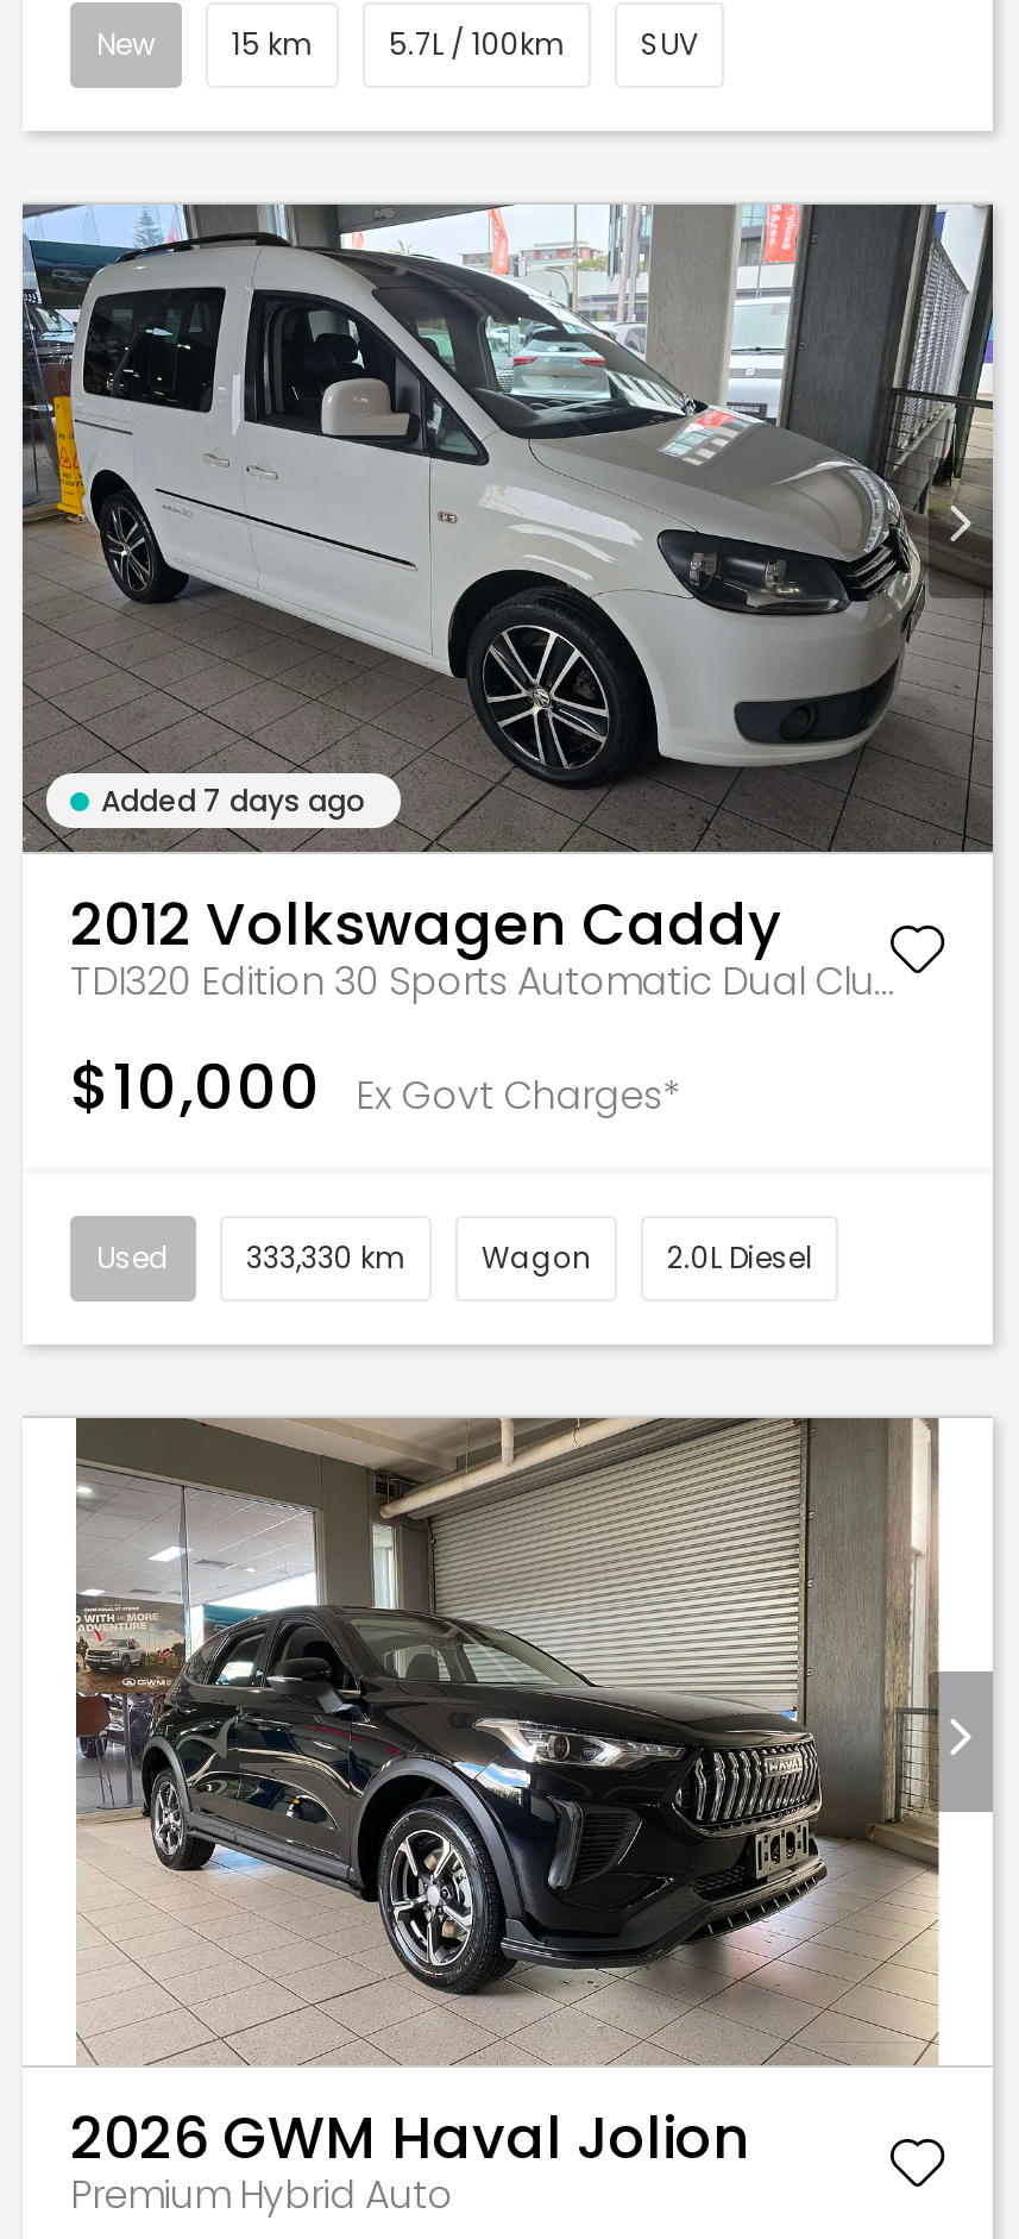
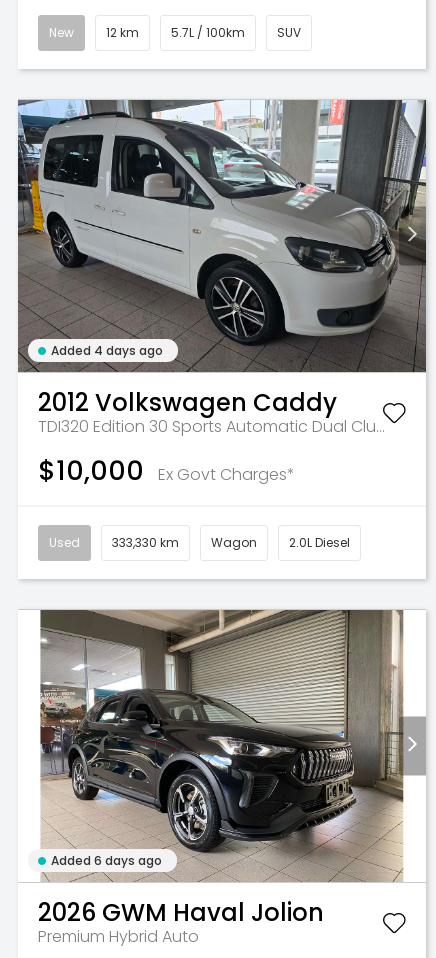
- New 15 km 5.7L / 100km SUV
+ New 12 km 5.7L / 100km SUV

- Added 7 days ago
+ Added 4 days ago

+ Added 6 days ago
